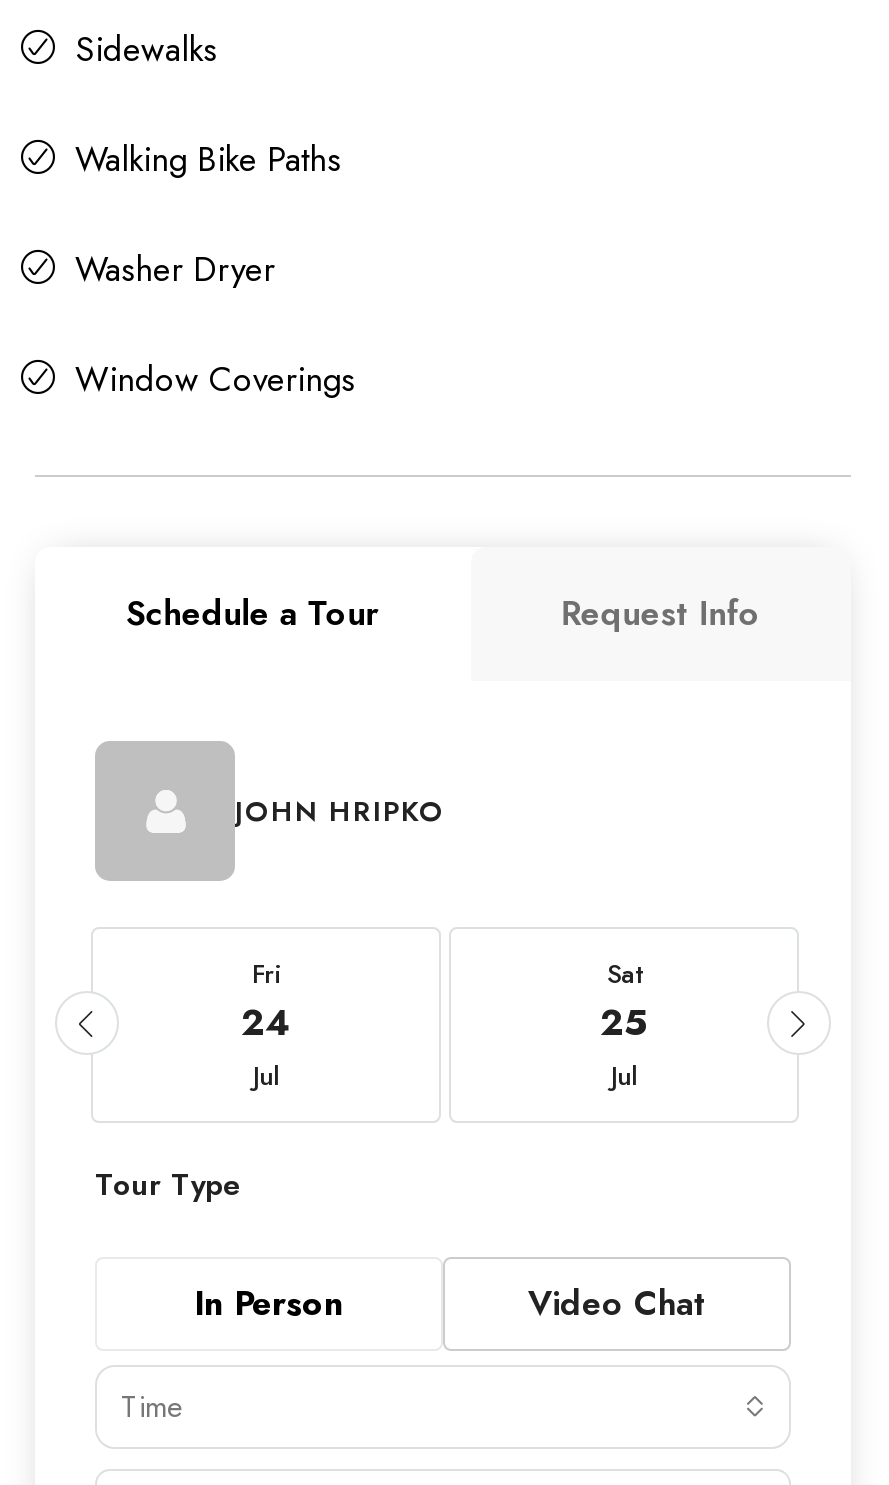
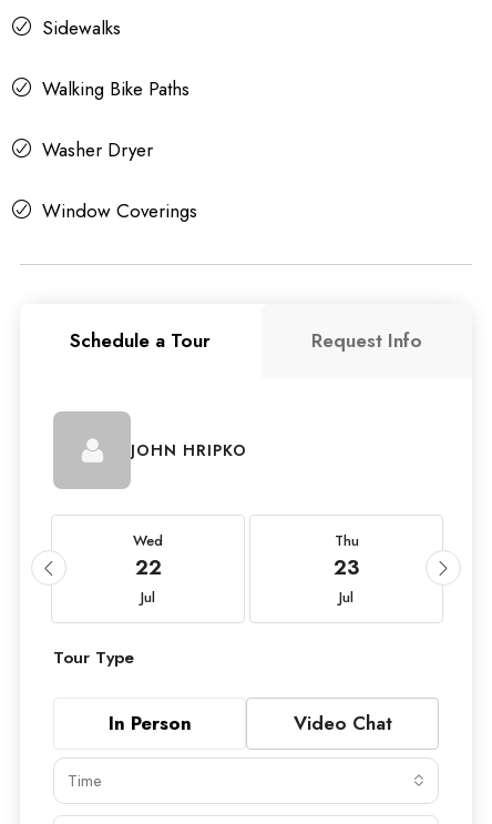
- Fri
- 24
+ Wed
+ 22

- Sat
- 25
+ Thu
+ 23
